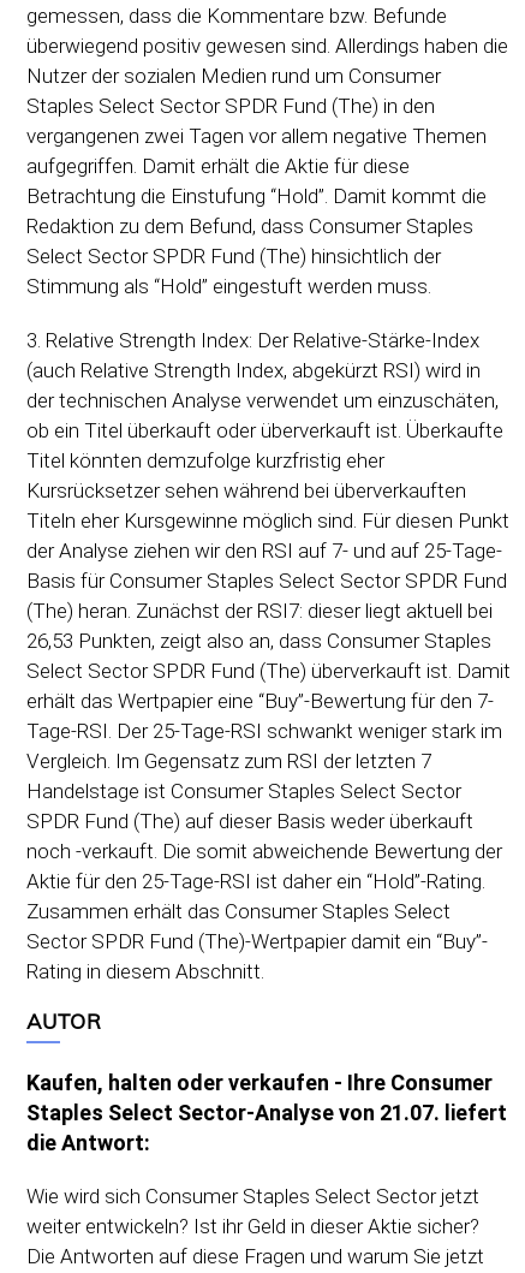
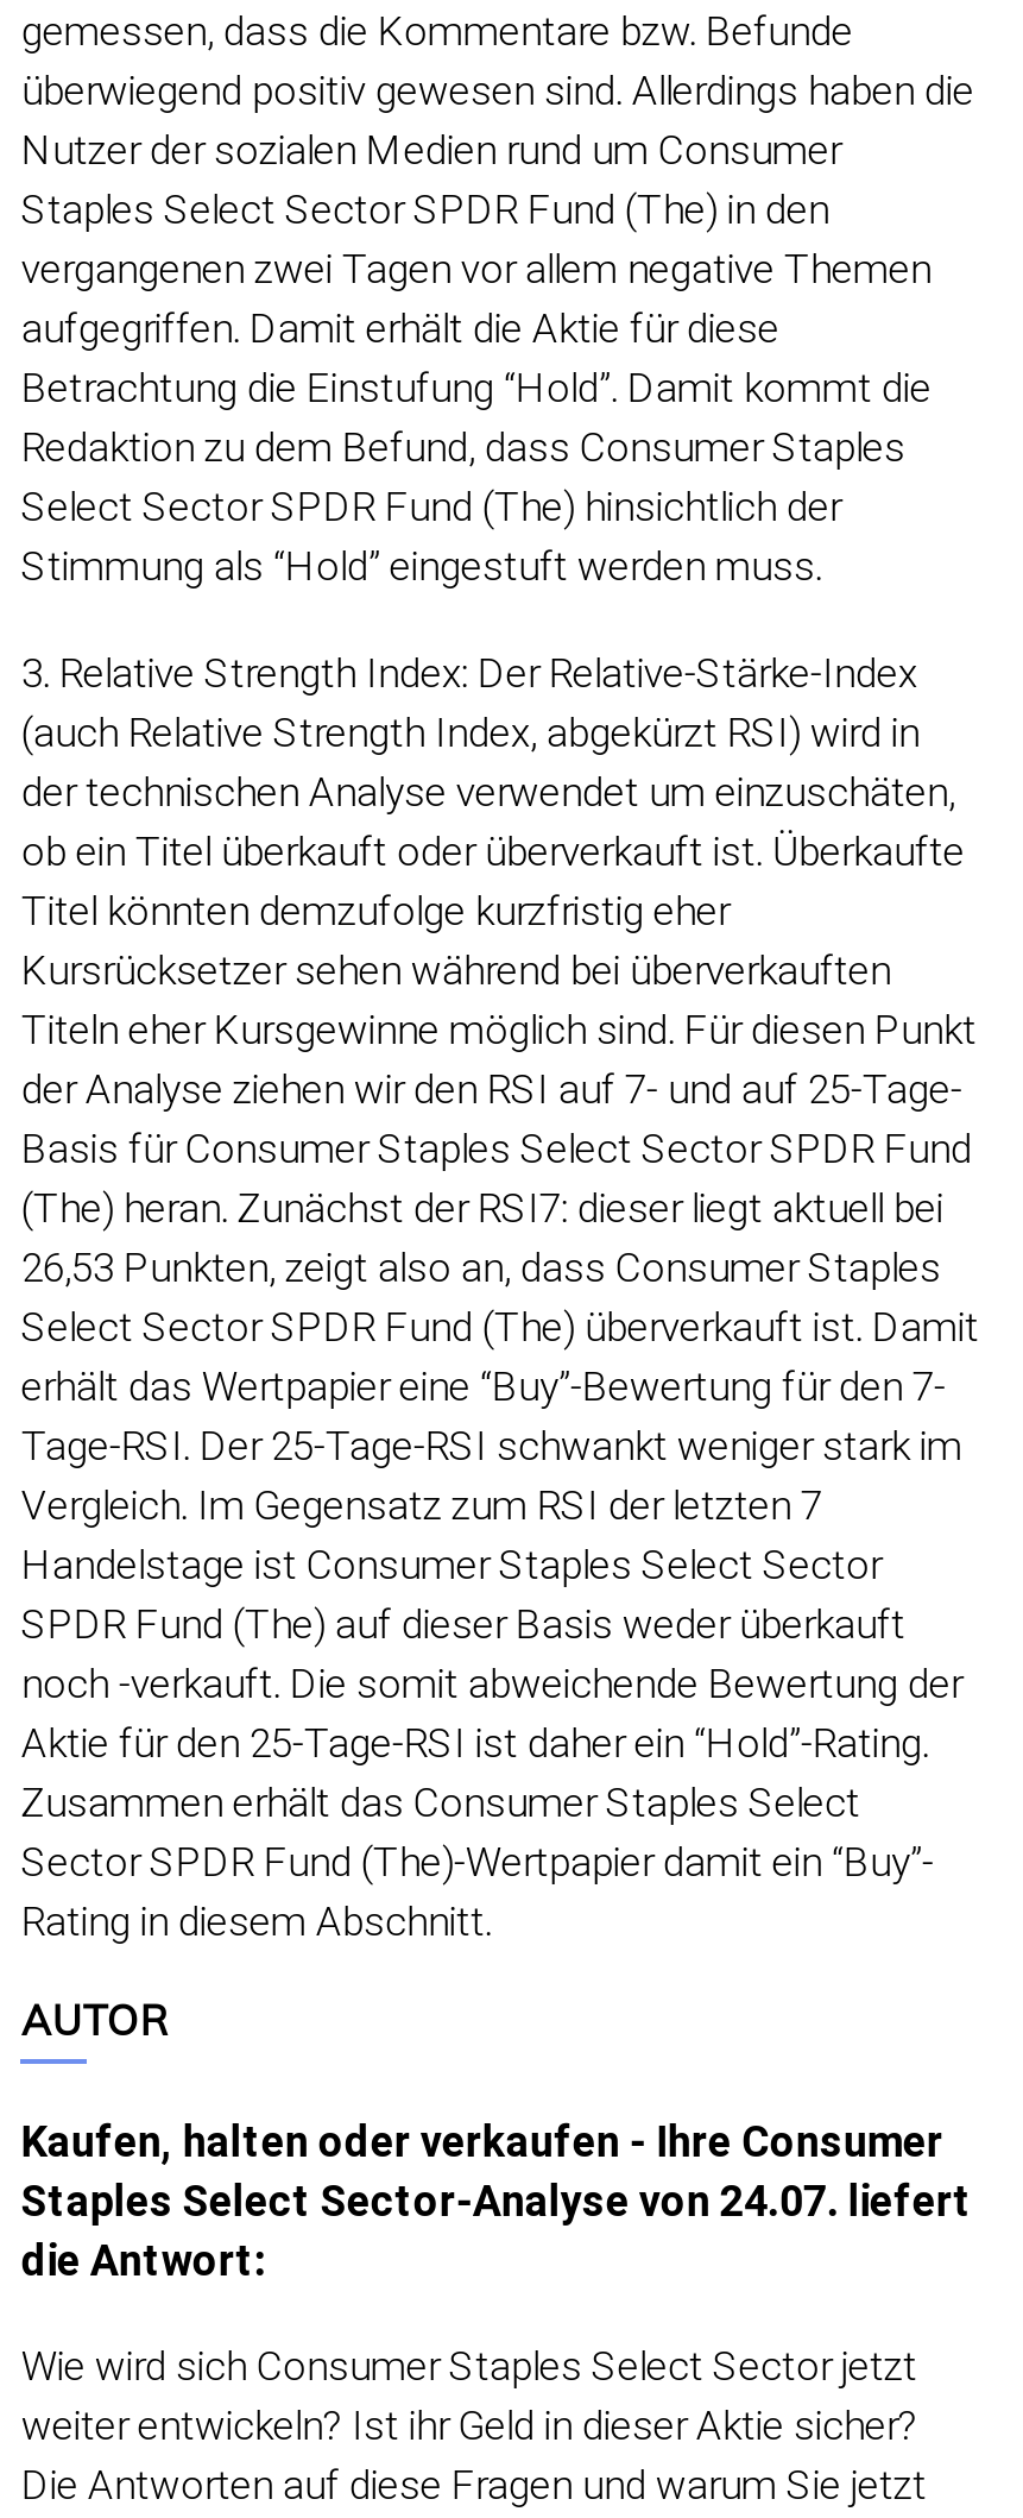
- Staples Select Sector-Analyse von 21.07. liefert
+ Staples Select Sector-Analyse von 24.07. liefert
